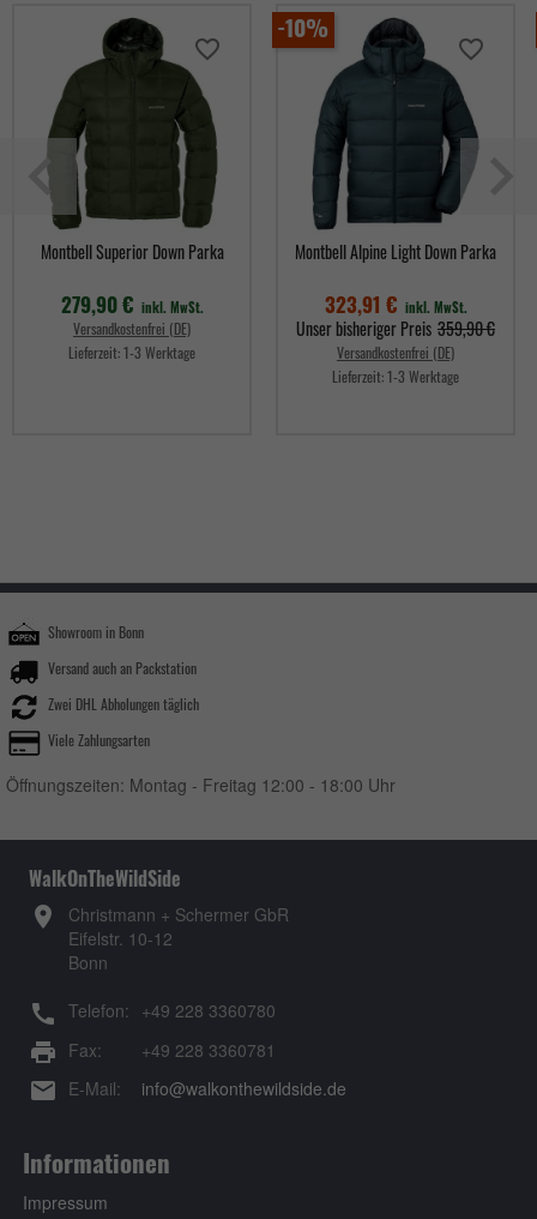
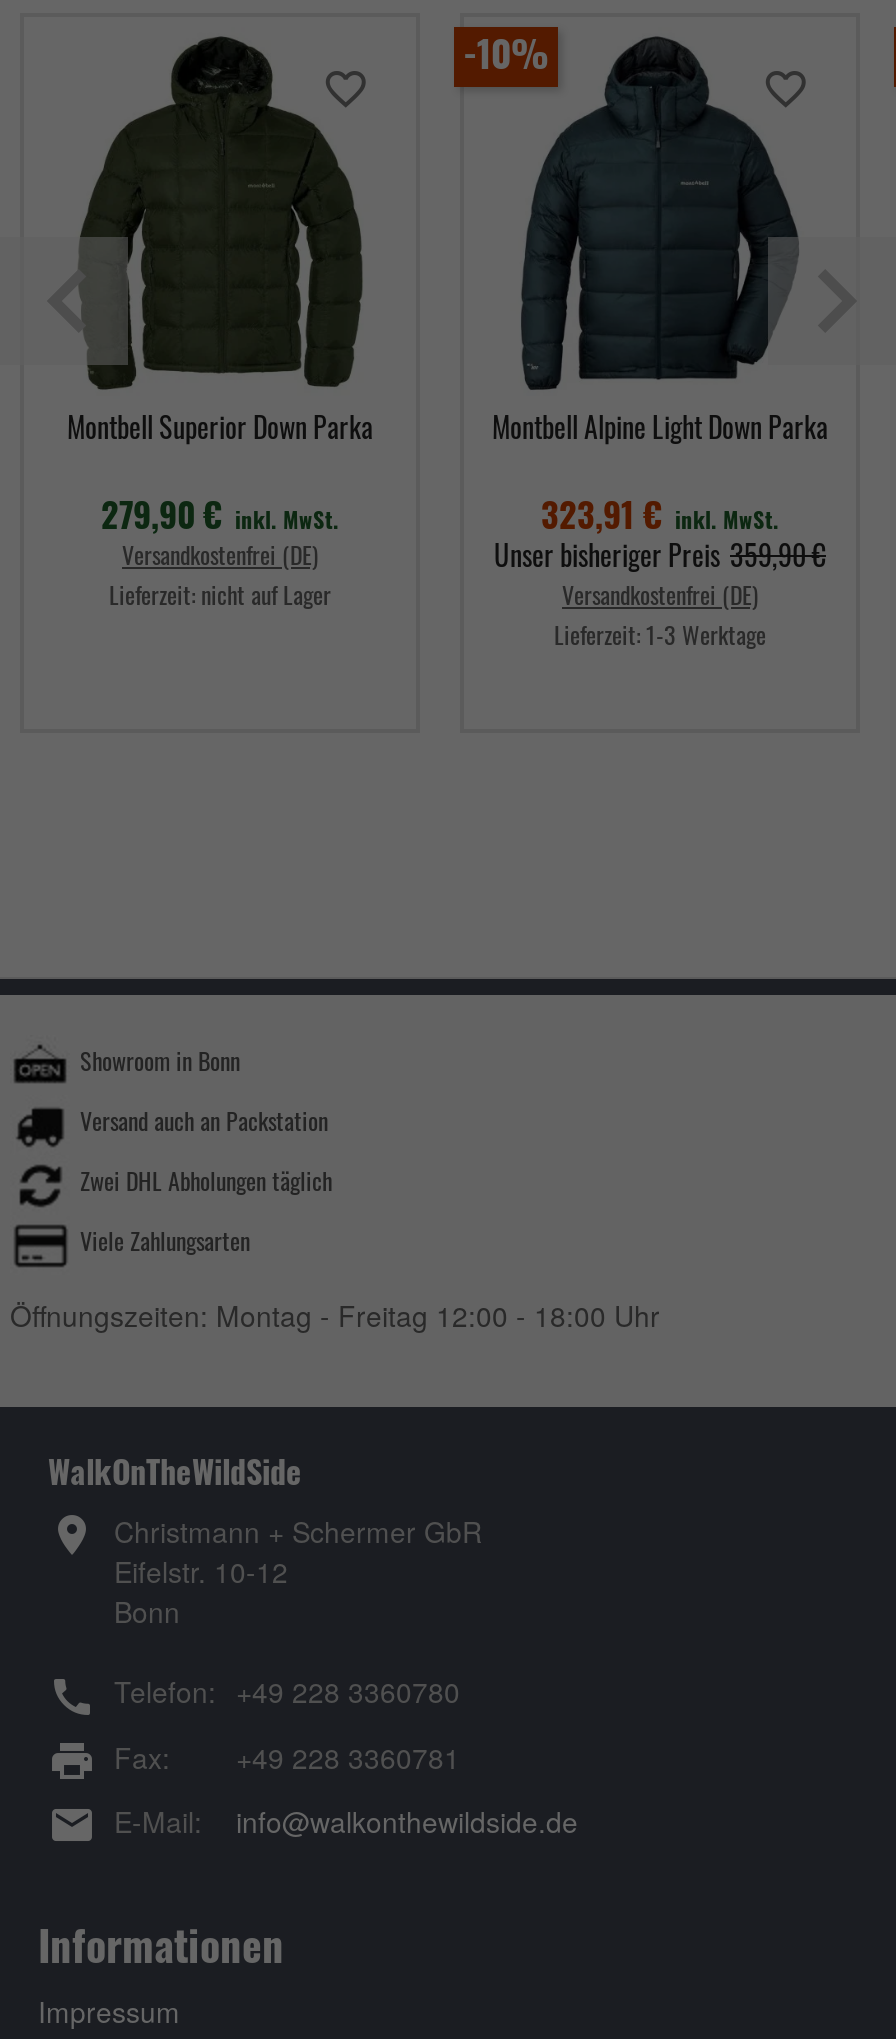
- Lieferzeit: 1-3 Werktage
+ Lieferzeit: nicht auf Lager
